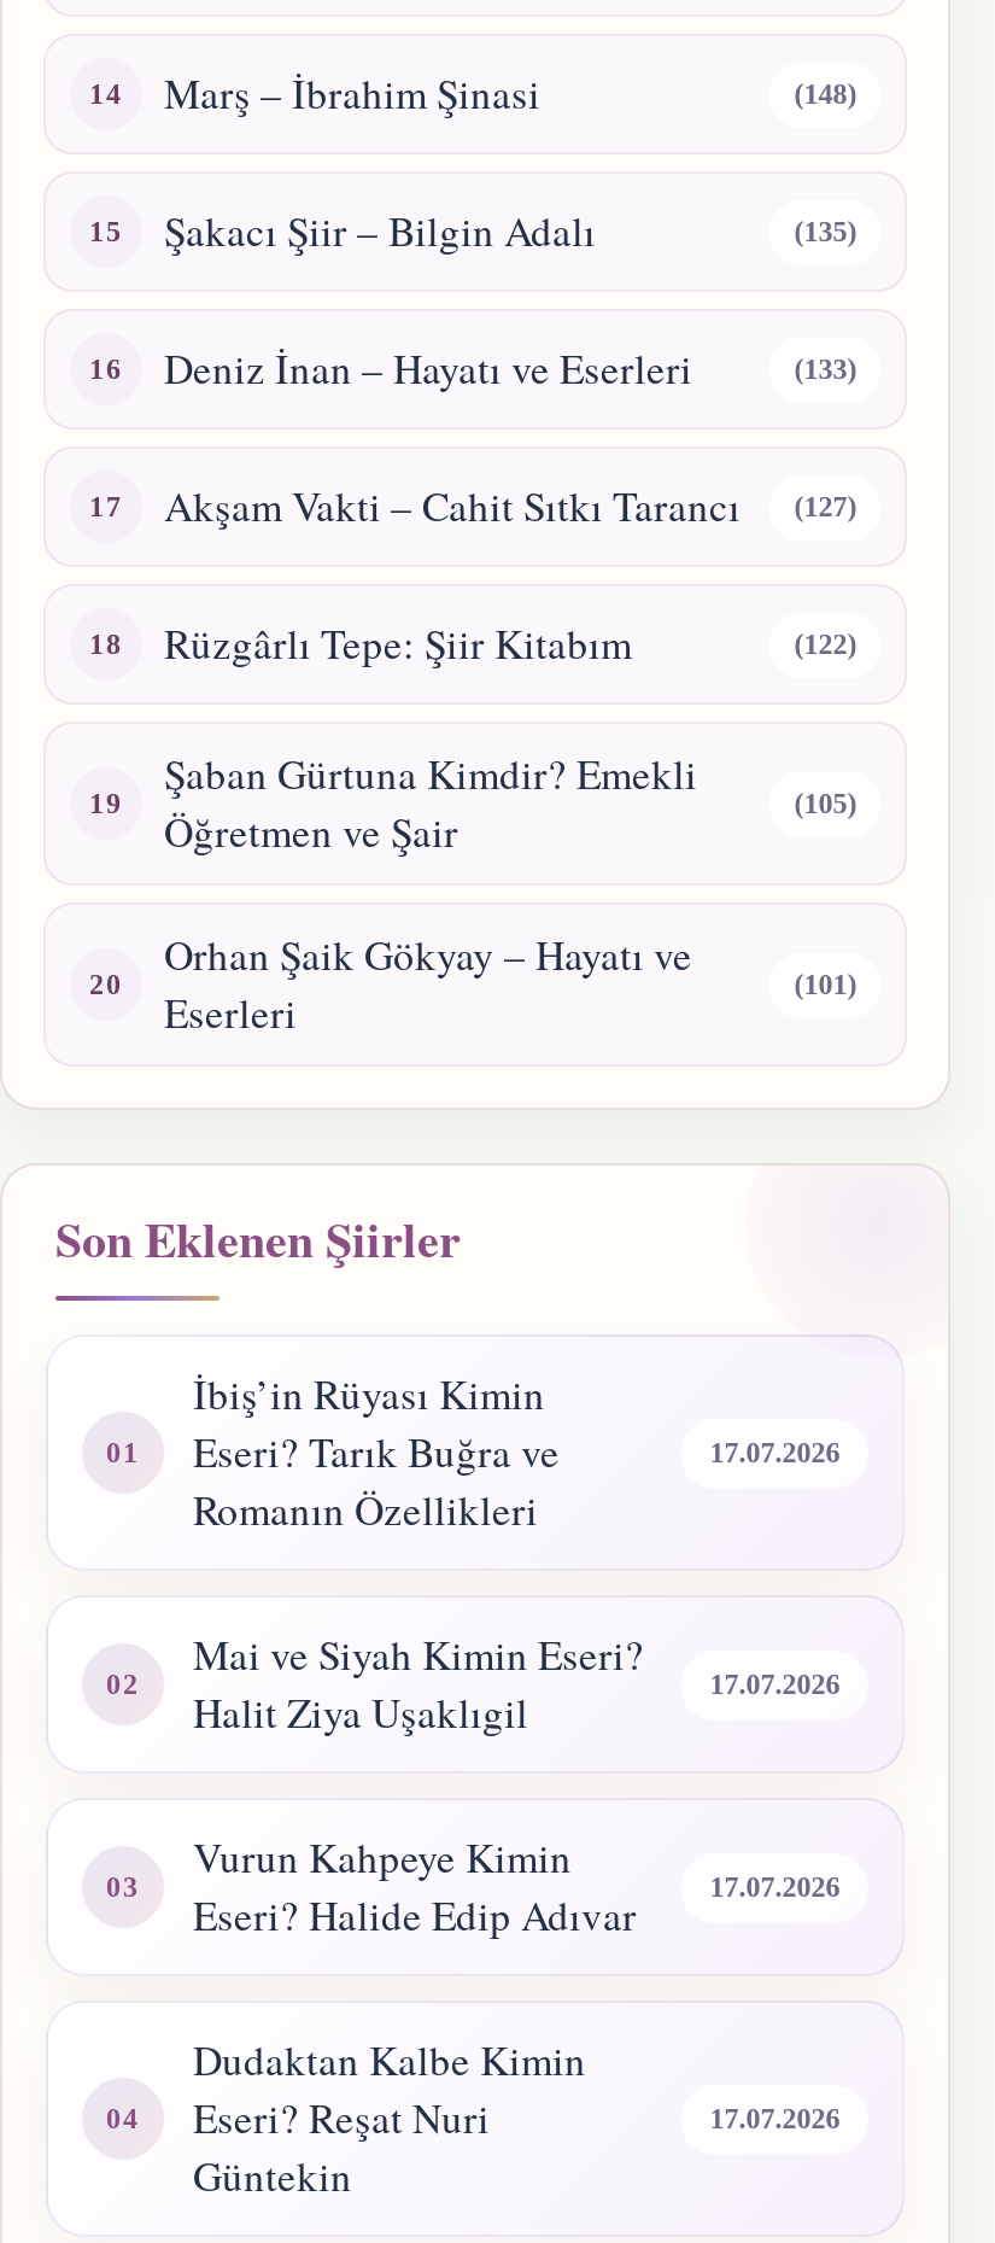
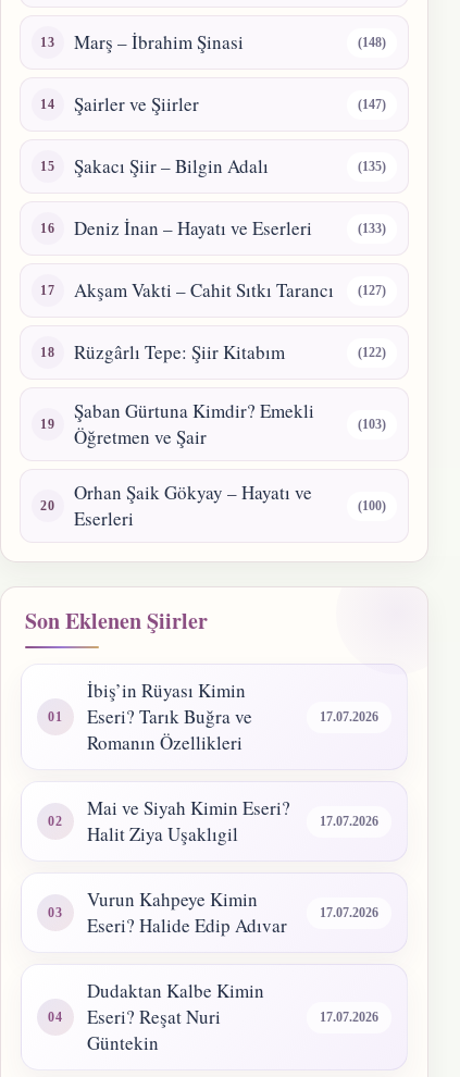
+ Şairler ve Şiirler
+ (147)

- (105)
+ (103)

- (101)
+ (100)
